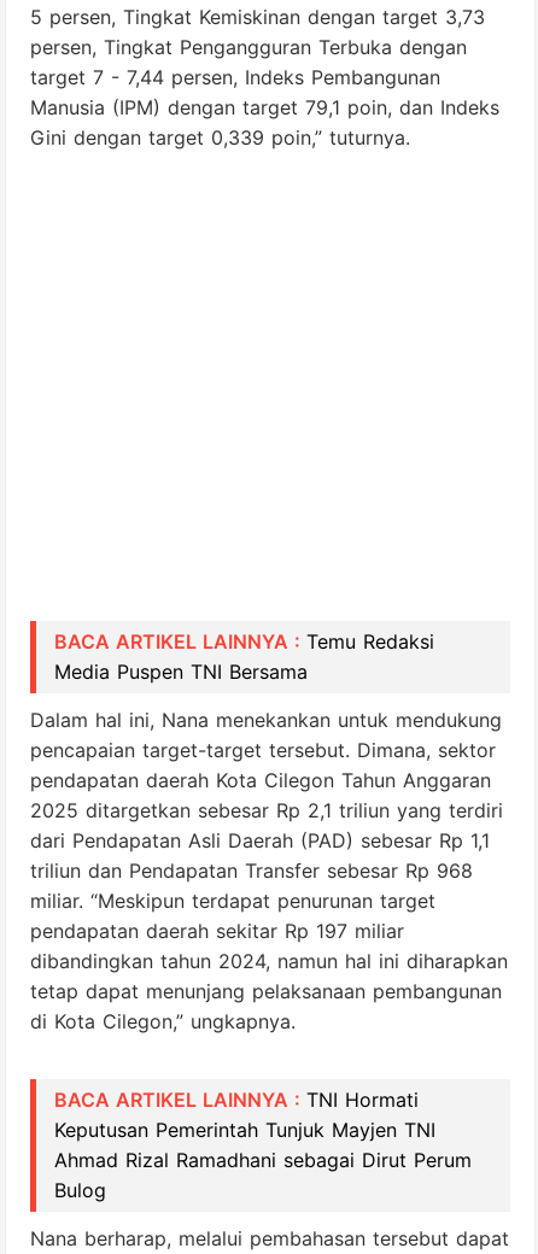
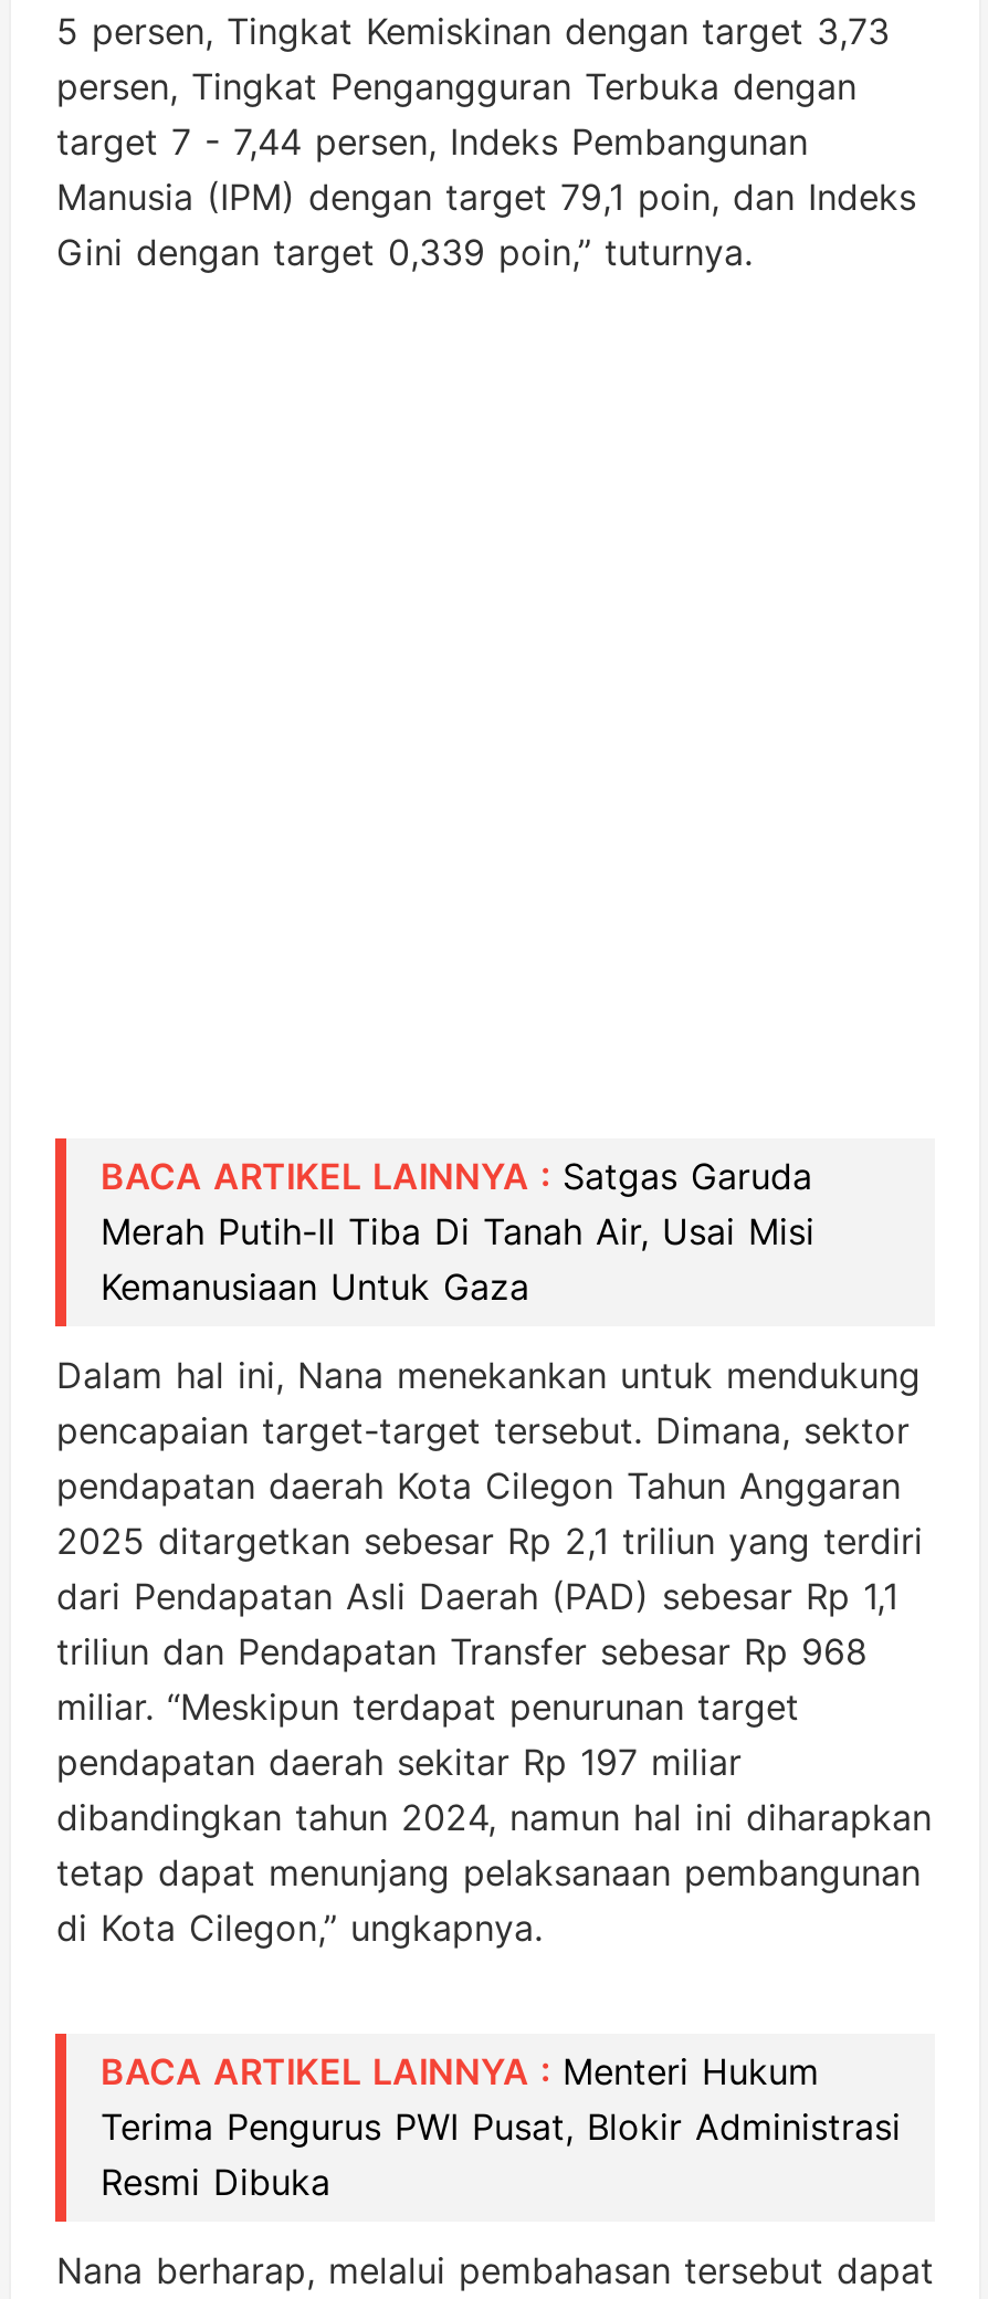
- BACA ARTIKEL LAINNYA : Temu Redaksi
- Media Puspen TNI Bersama
+ BACA ARTIKEL LAINNYA : Satgas Garuda
+ Merah Putih-II Tiba Di Tanah Air, Usai Misi
+ Kemanusiaan Untuk Gaza

moved down: Dalam hal ini, Nana menekankan untuk mendukung | pencapaian target-target tersebut. Dimana, sektor | pendapatan daerah Kota Cilegon Tahun Anggaran | ... | tetap dapat menunjang pelaksanaan pembangunan | di Kota Cilegon,” ungkapnya.

- BACA ARTIKEL LAINNYA : TNI Hormati
- Keputusan Pemerintah Tunjuk Mayjen TNI
- Ahmad Rizal Ramadhani sebagai Dirut Perum
- Bulog
+ BACA ARTIKEL LAINNYA : Menteri Hukum
+ Terima Pengurus PWI Pusat, Blokir Administrasi
+ Resmi Dibuka
